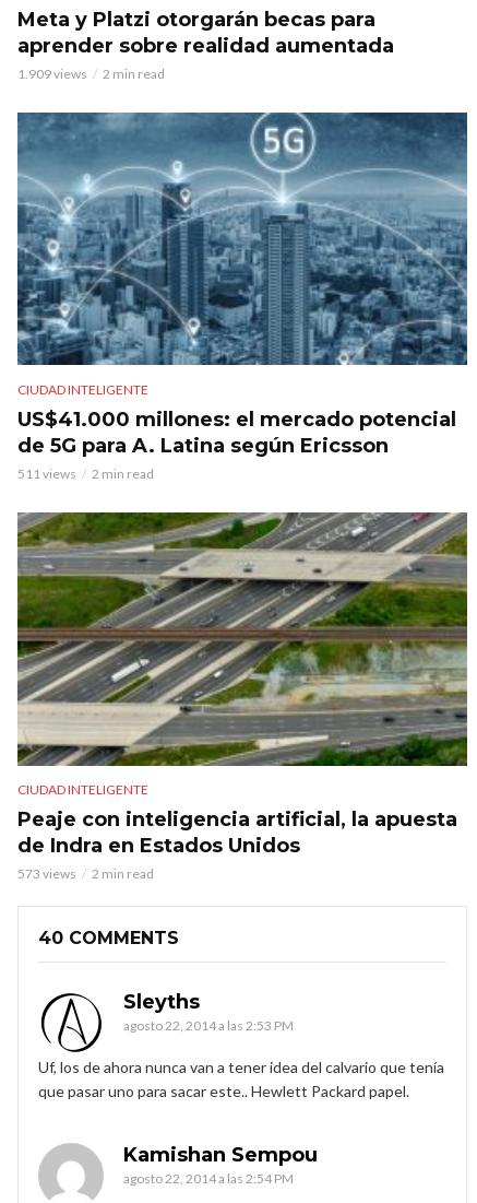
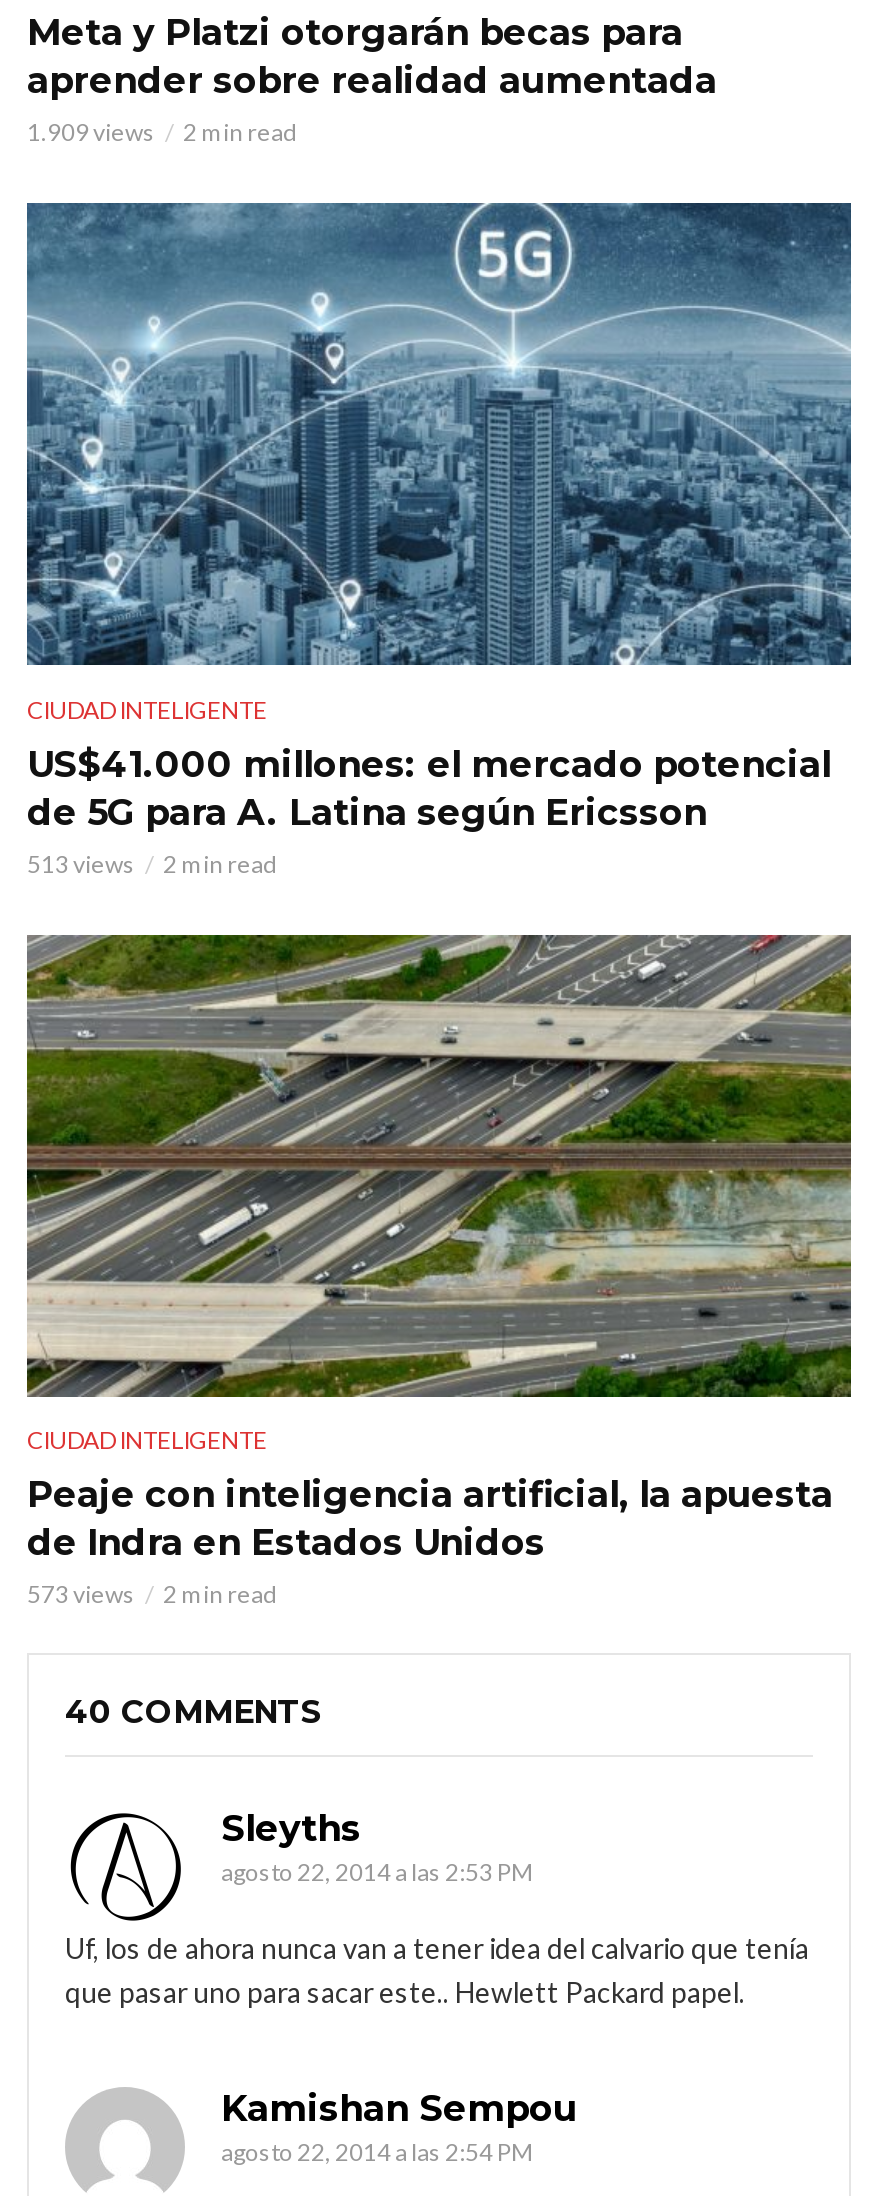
- 511 views 2 min read
+ 513 views 2 min read
